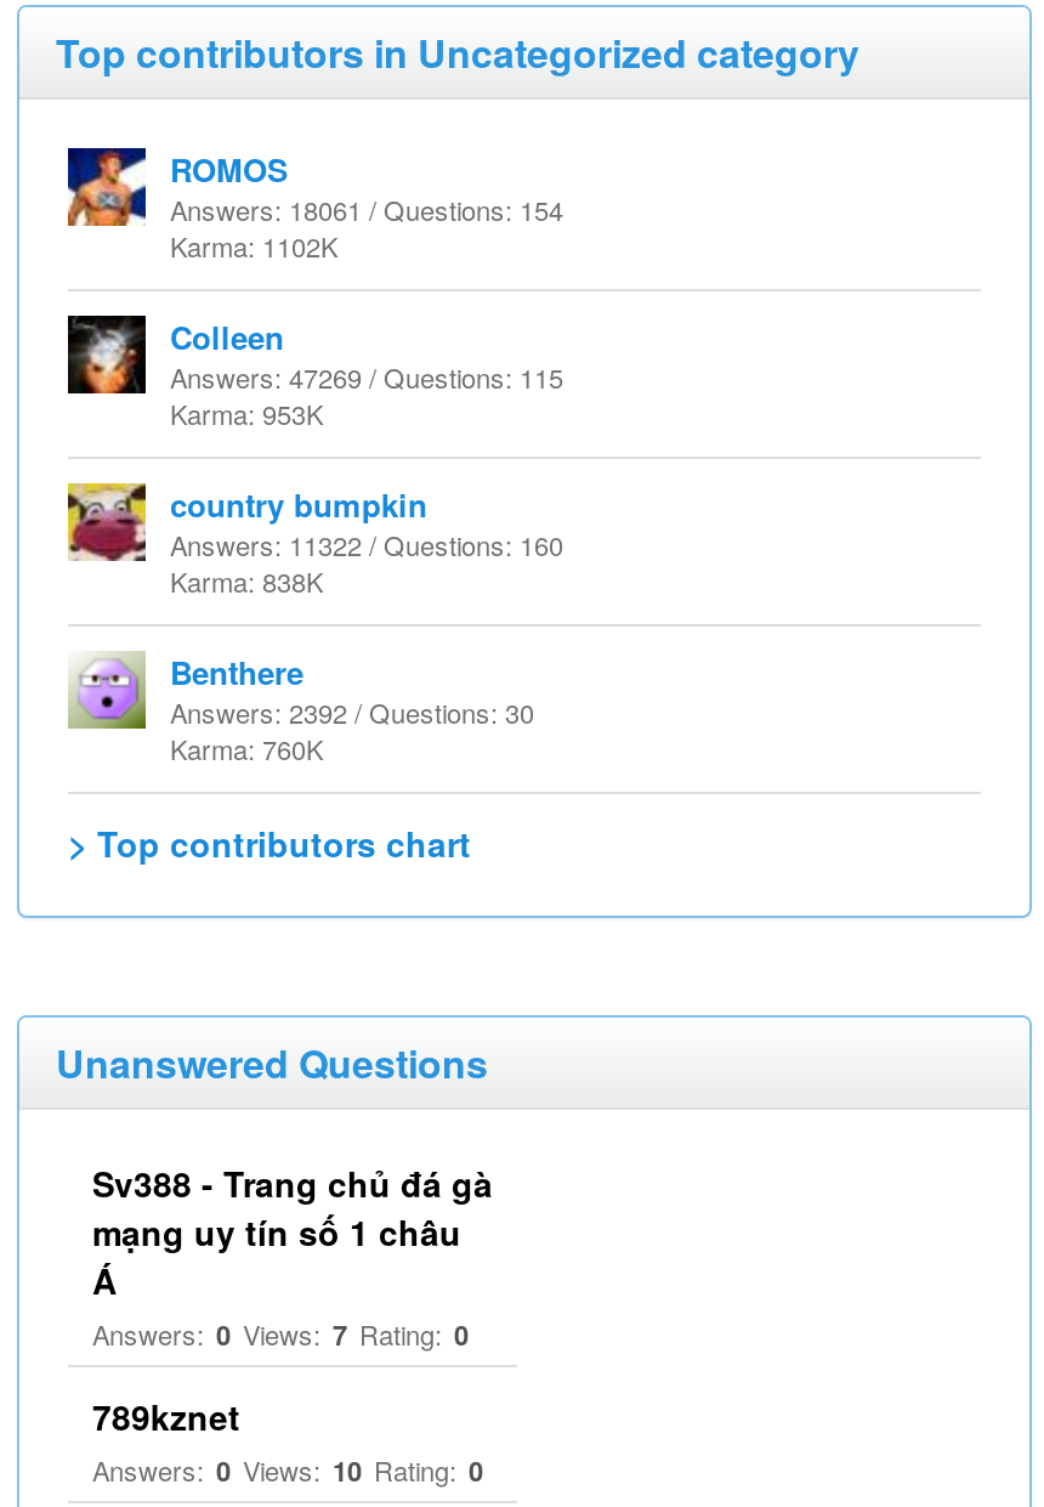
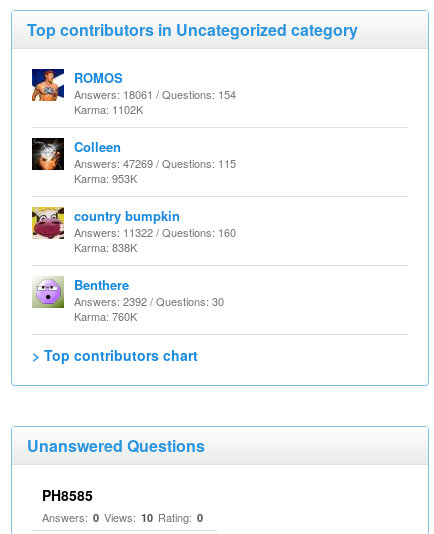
- Sv388 - Trang chủ đá gà
- mạng uy tín số 1 châu
- Á
- Answers: 0 Views: 7 Rating: 0
- 789kznet
+ PH8585
